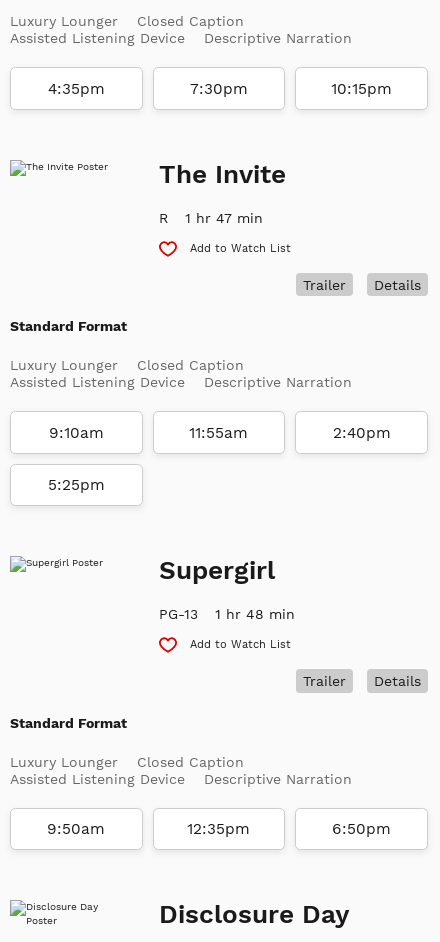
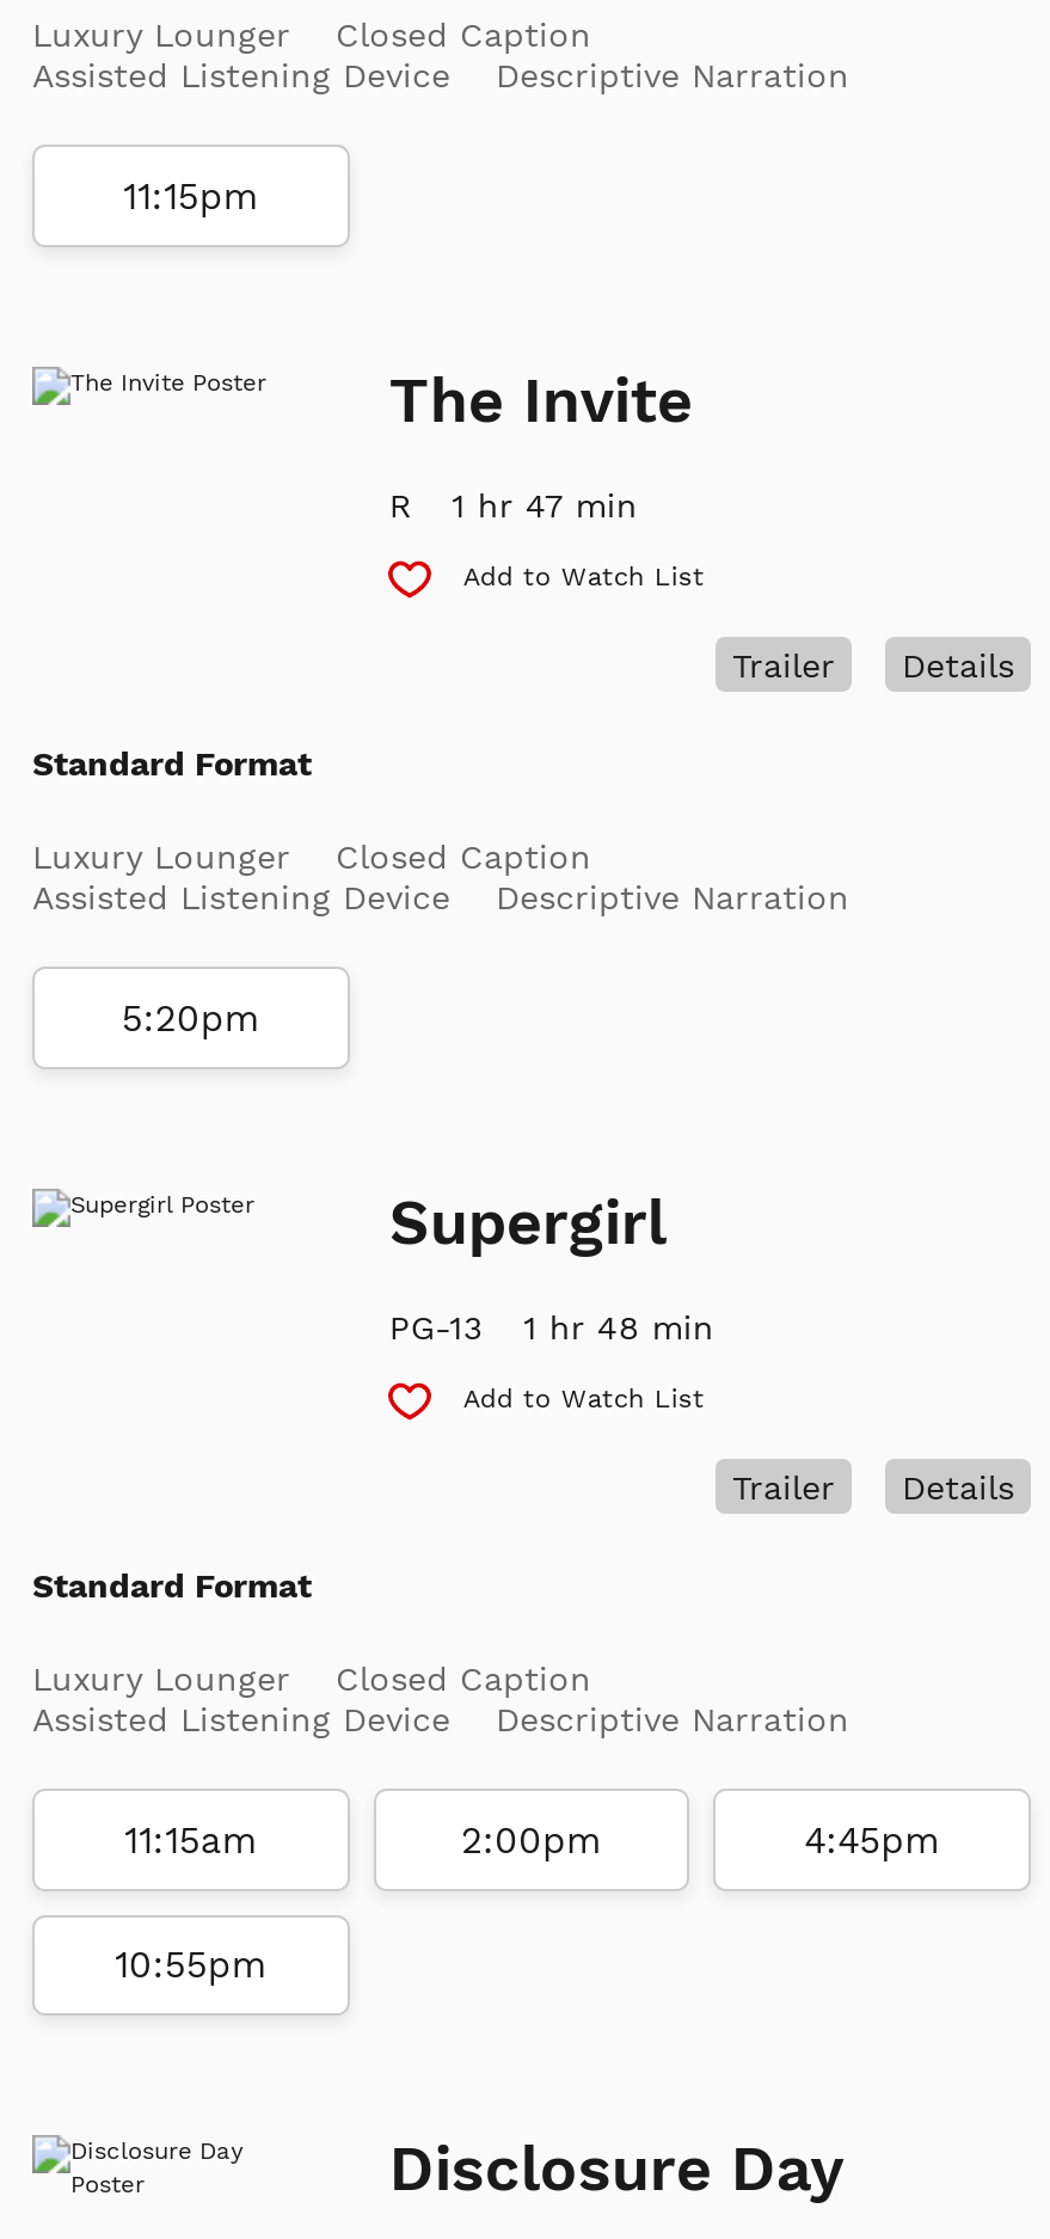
- 4:35pm
- 7:30pm
- 10:15pm
+ 11:15pm

- 9:10am
- 11:55am
- 2:40pm
- 5:25pm
+ 5:20pm

moved up: Supergirl | PG-13 | 1 hr 48 min | ... | Assisted Listening Device | Descriptive Narration

- 9:50am
- 12:35pm
- 6:50pm
+ 11:15am
+ 2:00pm
+ 4:45pm
+ 10:55pm
